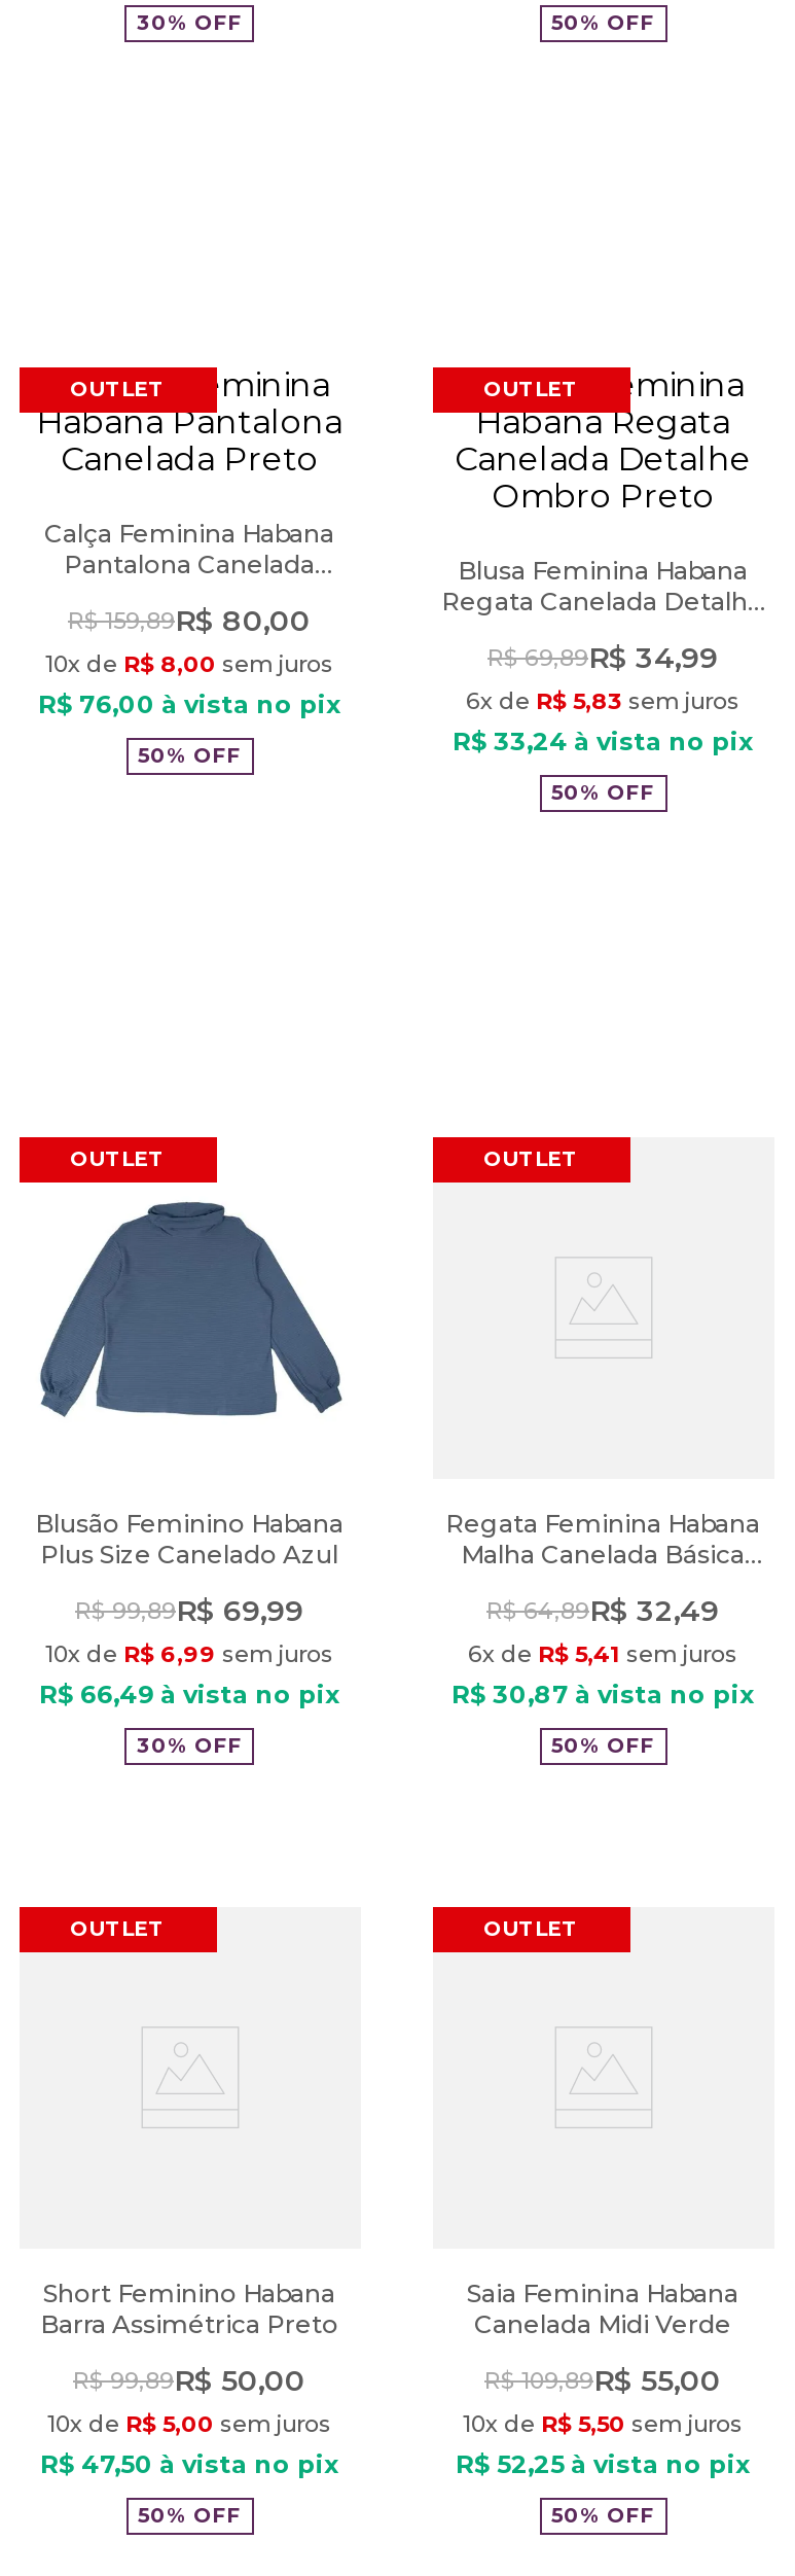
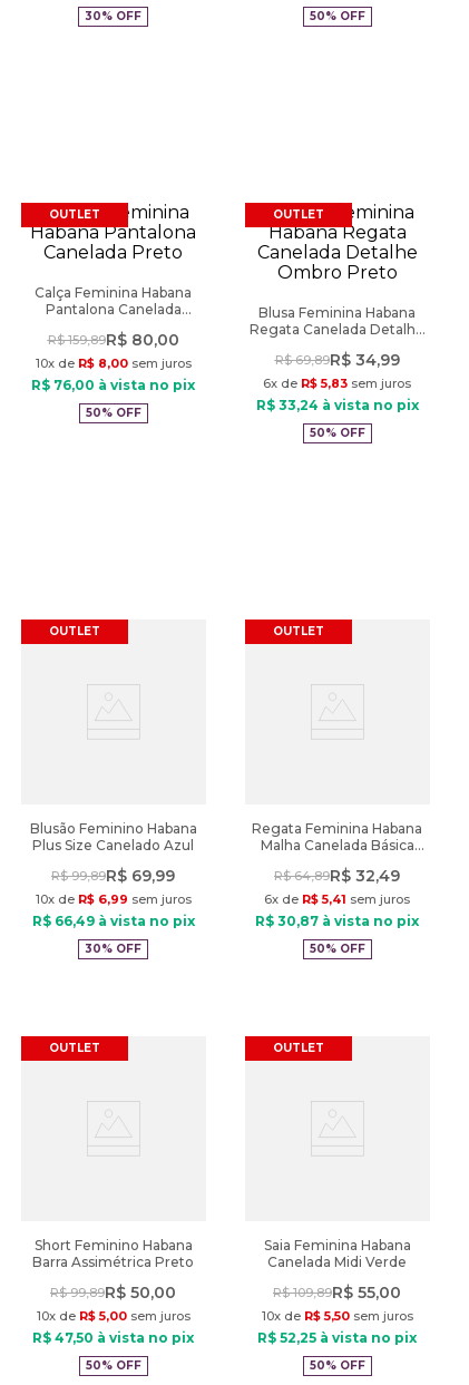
- [image]
